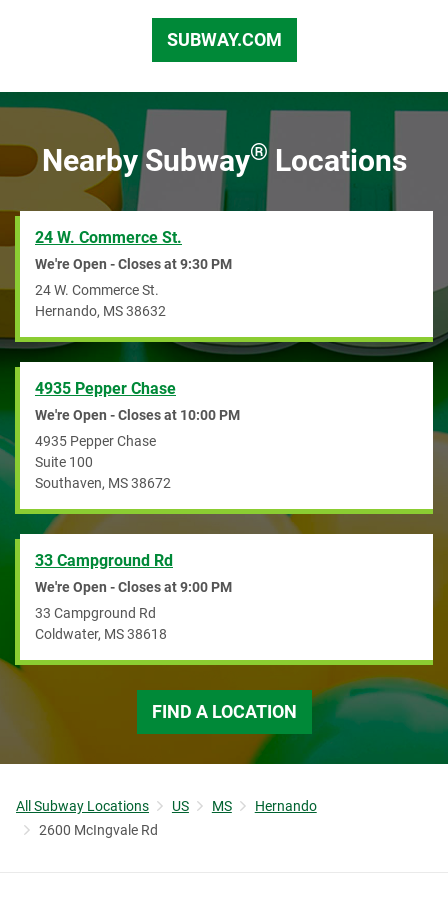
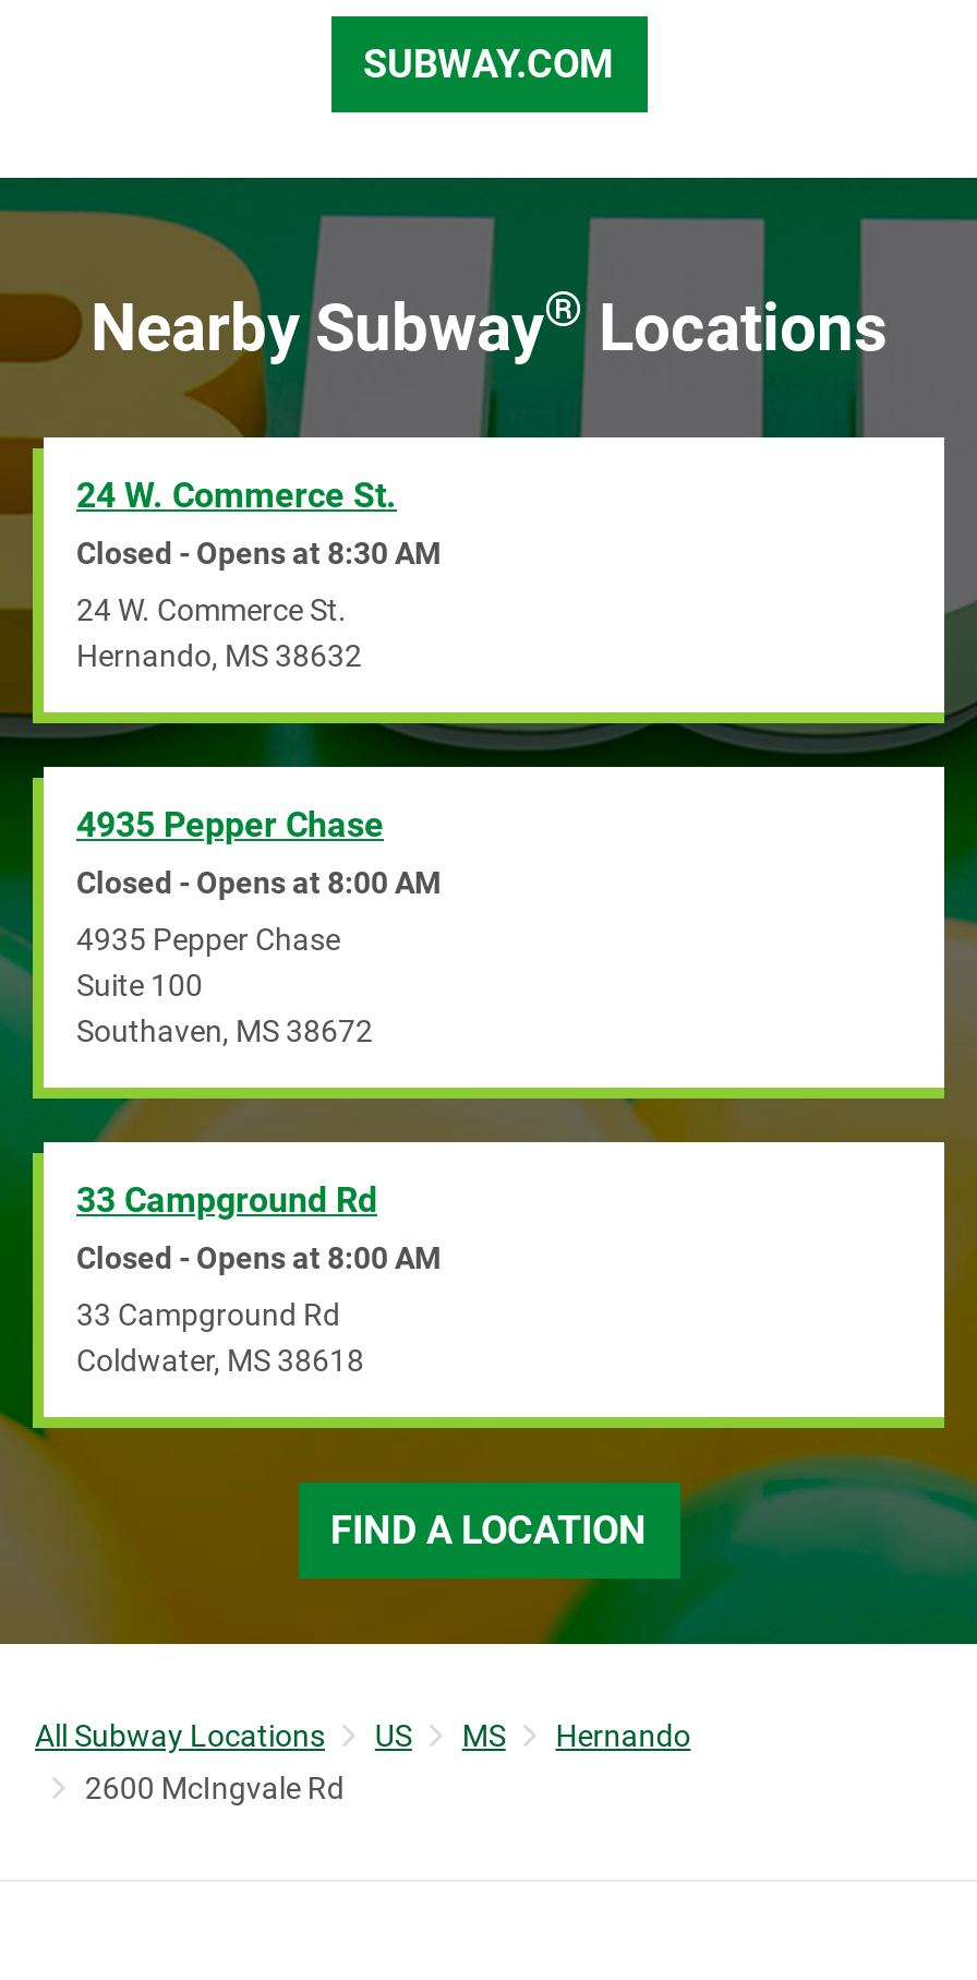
- We're Open - Closes at 9:30 PM
+ Closed - Opens at 8:30 AM

- We're Open - Closes at 10:00 PM
+ Closed - Opens at 8:00 AM

- We're Open - Closes at 9:00 PM
+ Closed - Opens at 8:00 AM
